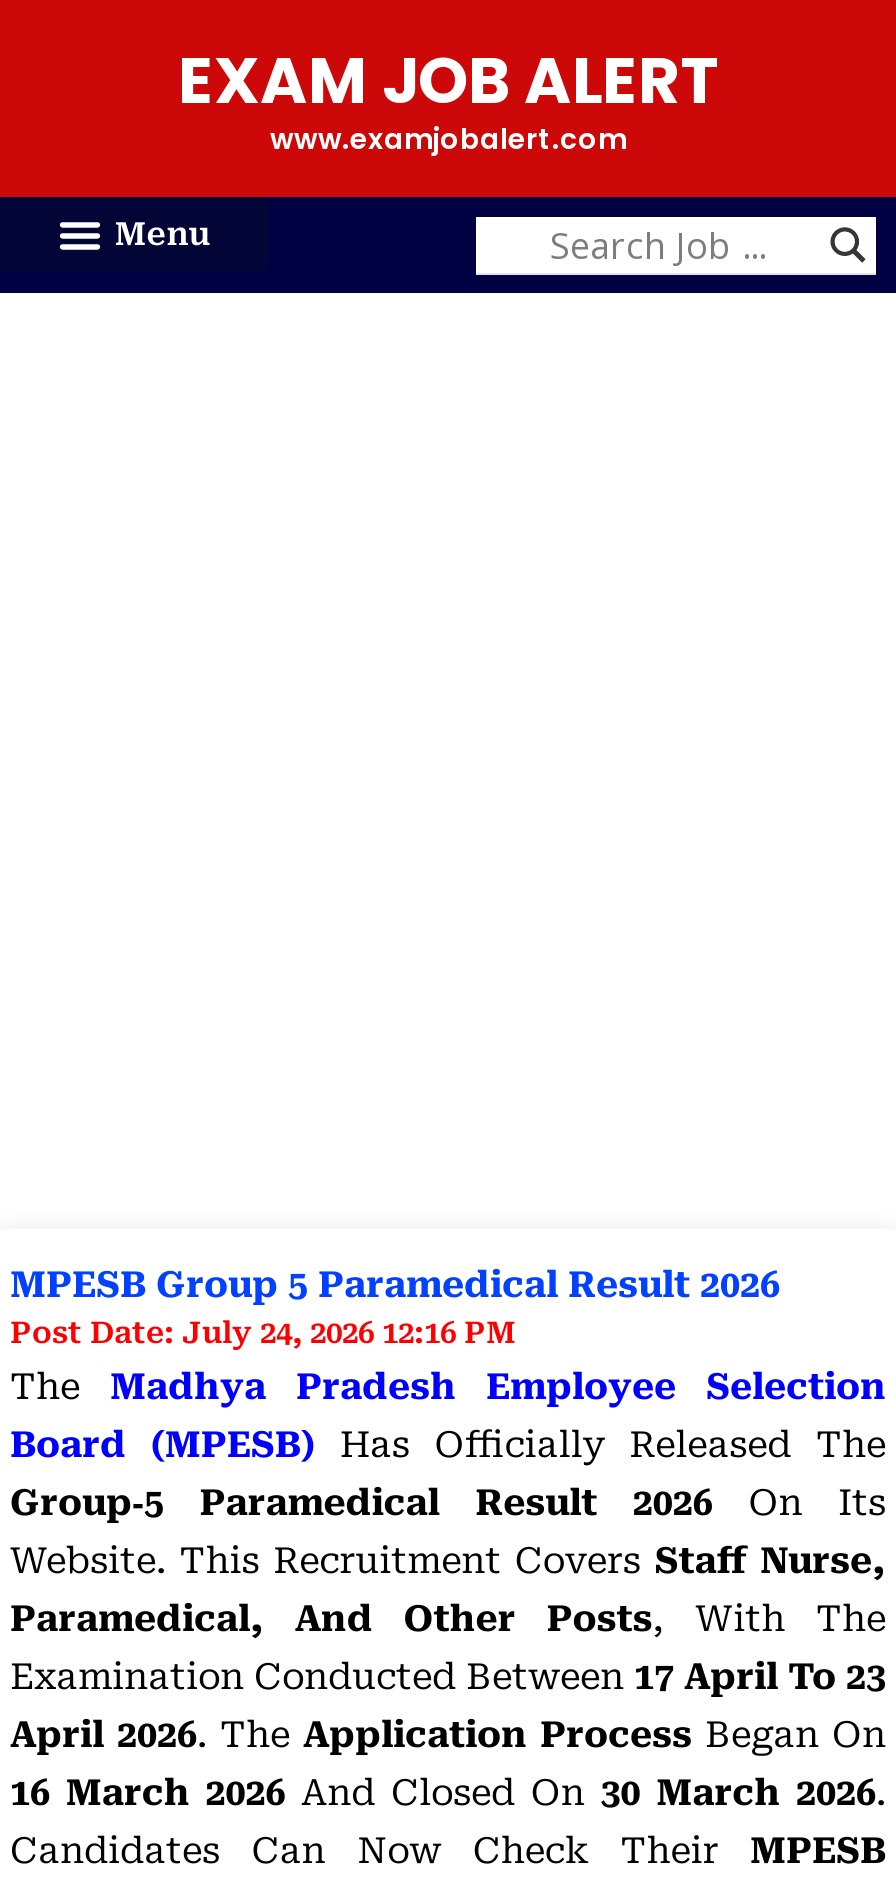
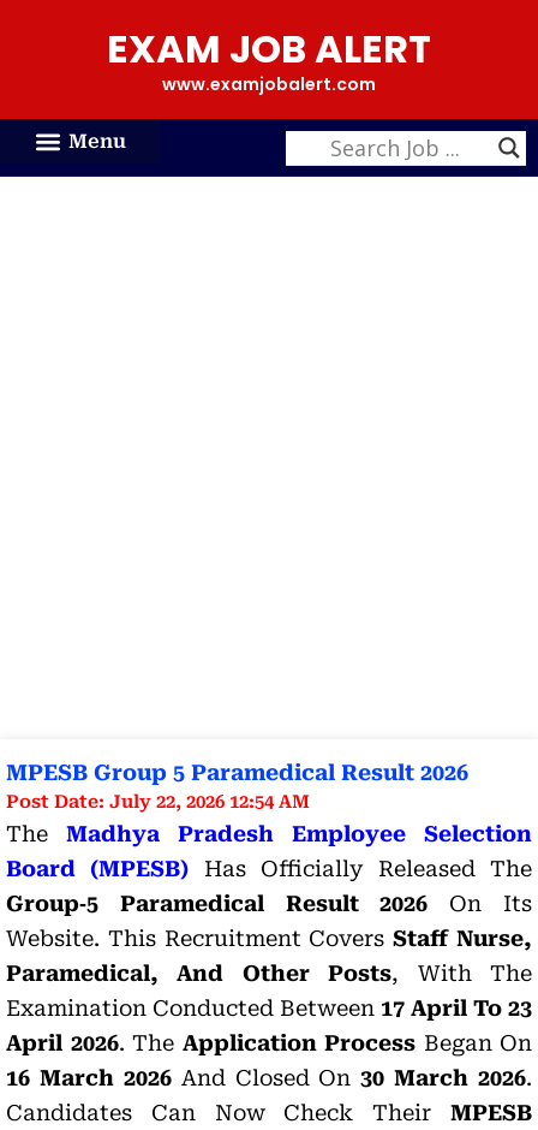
- Post Date: July 24, 2026 12:16 PM
+ Post Date: July 22, 2026 12:54 AM
